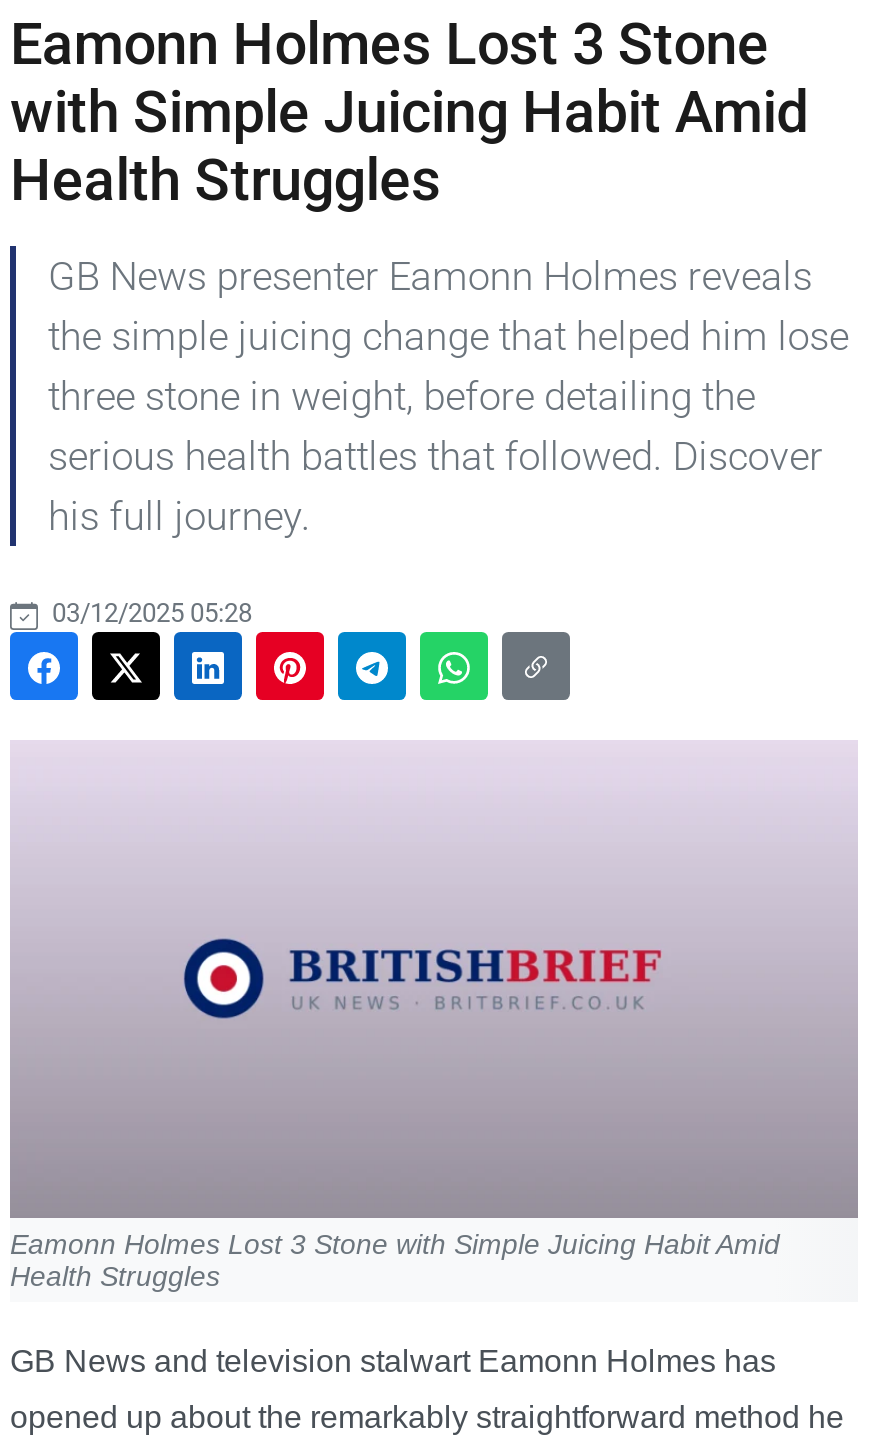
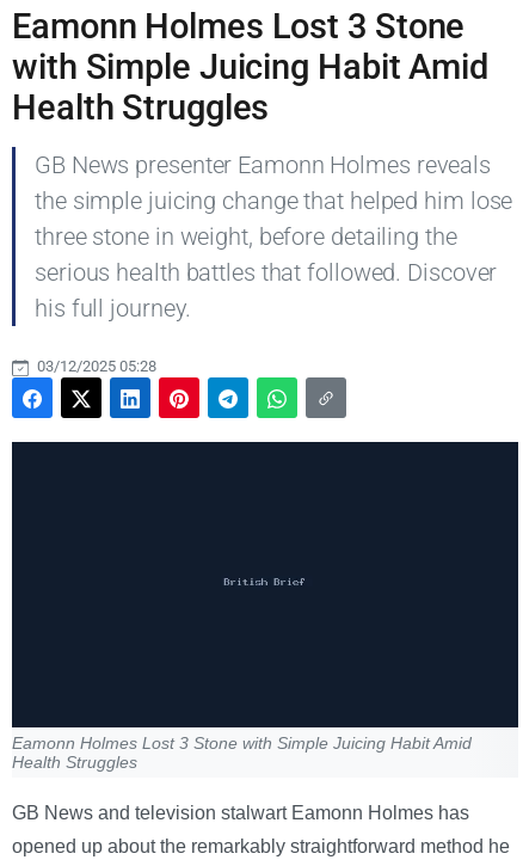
- [image]
